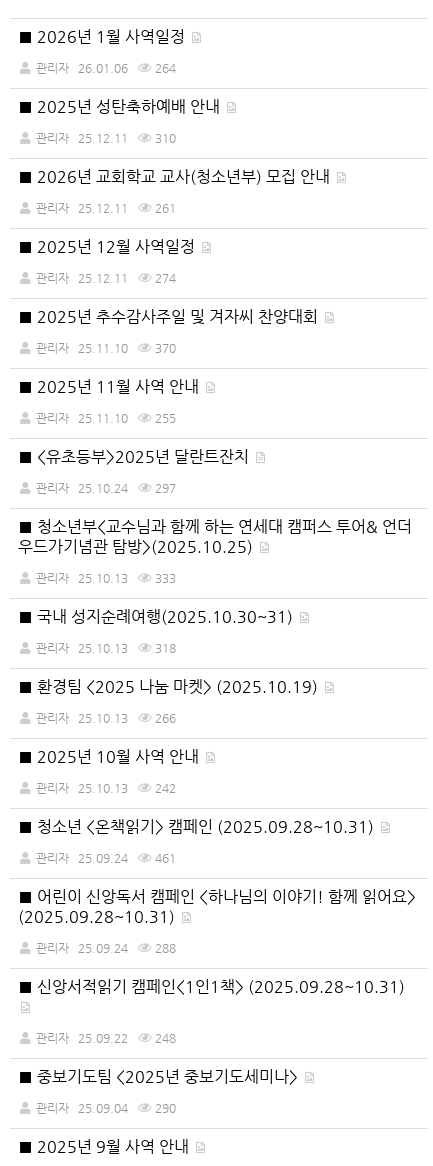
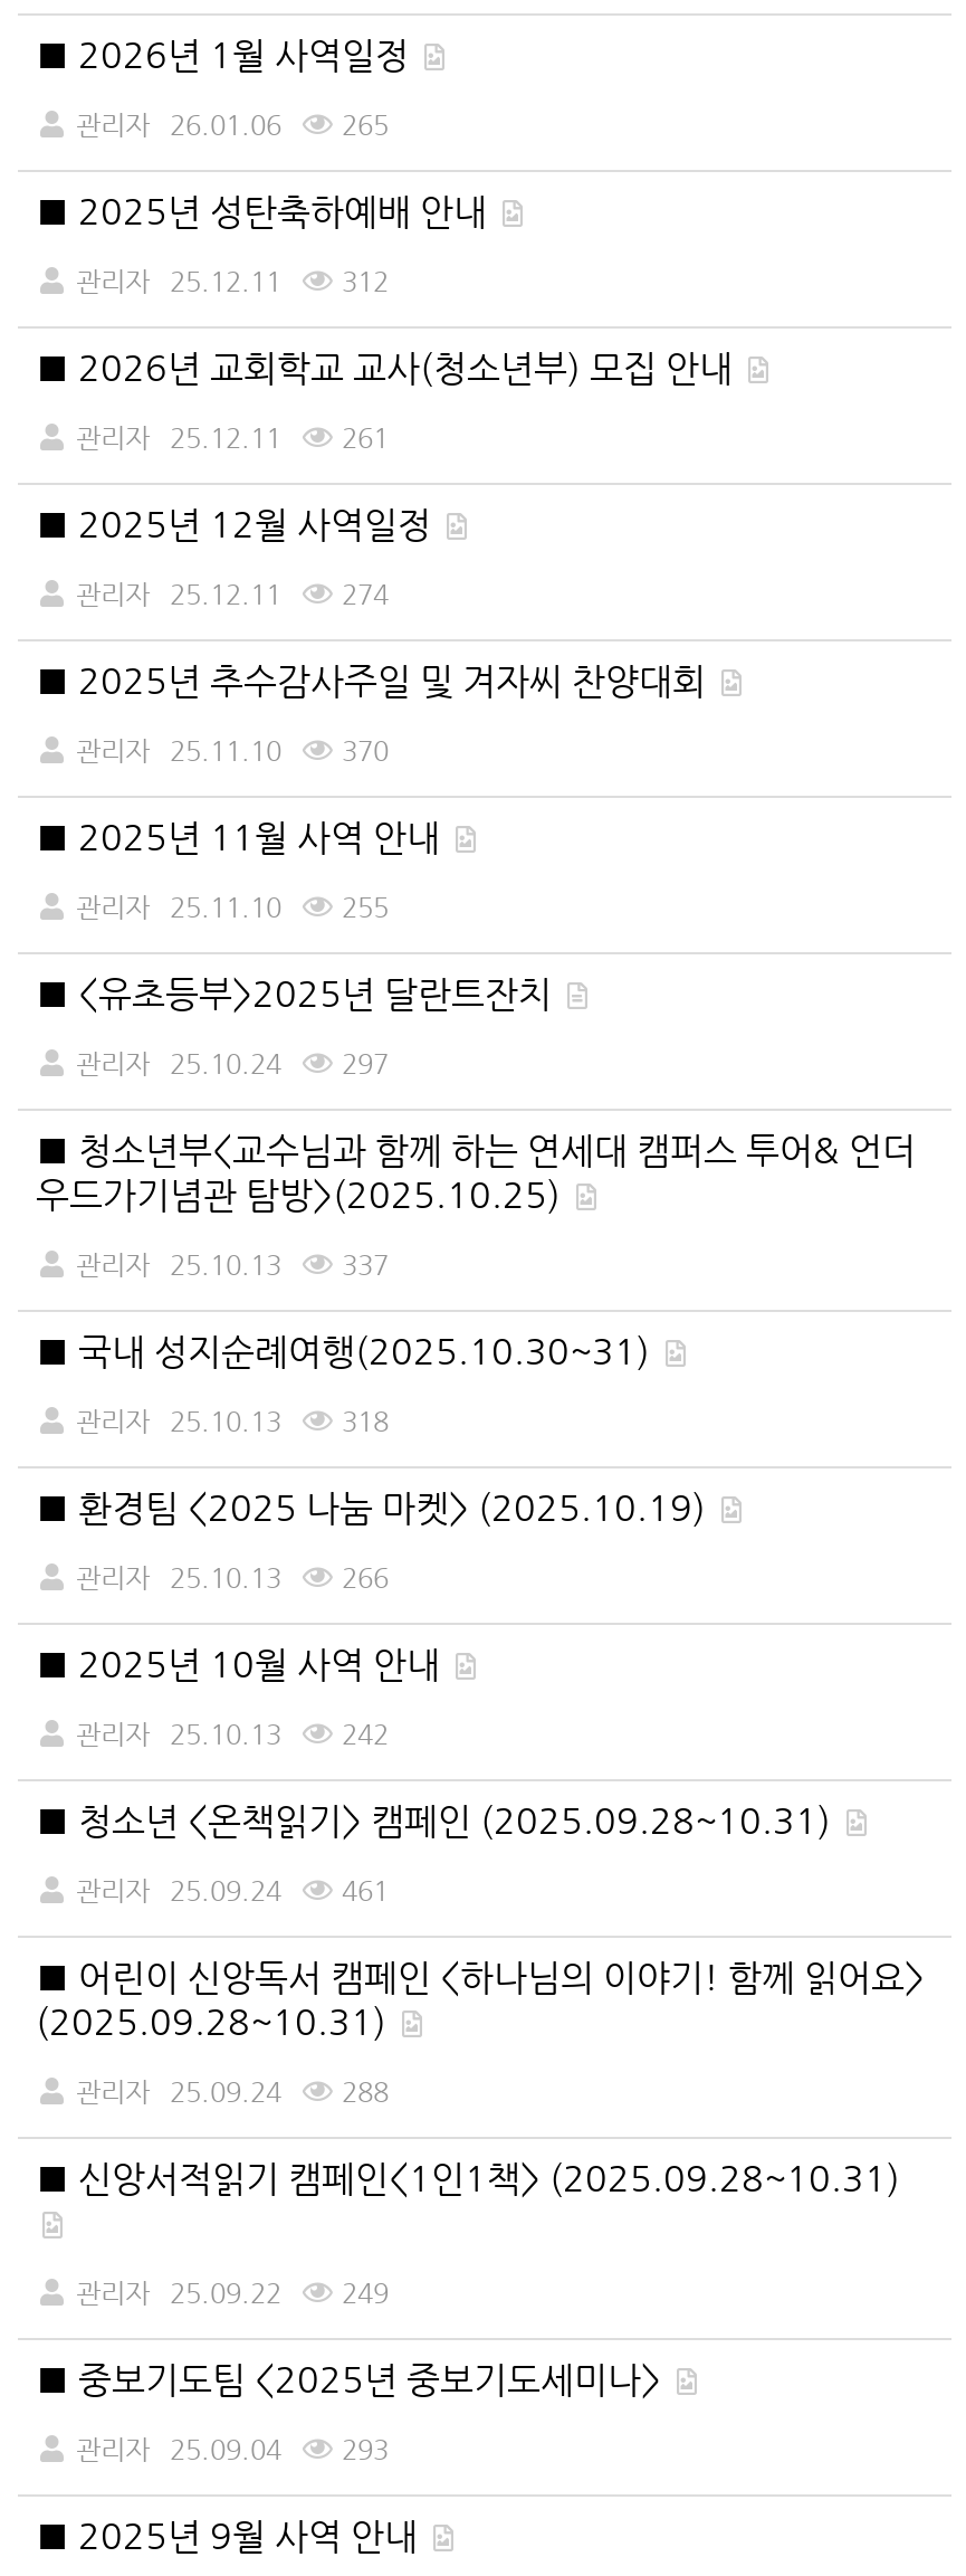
- 264
+ 265

- 관리자 25.12.11 310
+ 관리자 25.12.11 312

- 관리자 25.10.13 333
+ 관리자 25.10.13 337

- 관리자 25.09.22 248
+ 관리자 25.09.22 249

- 관리자 25.09.04 290
+ 관리자 25.09.04 293
